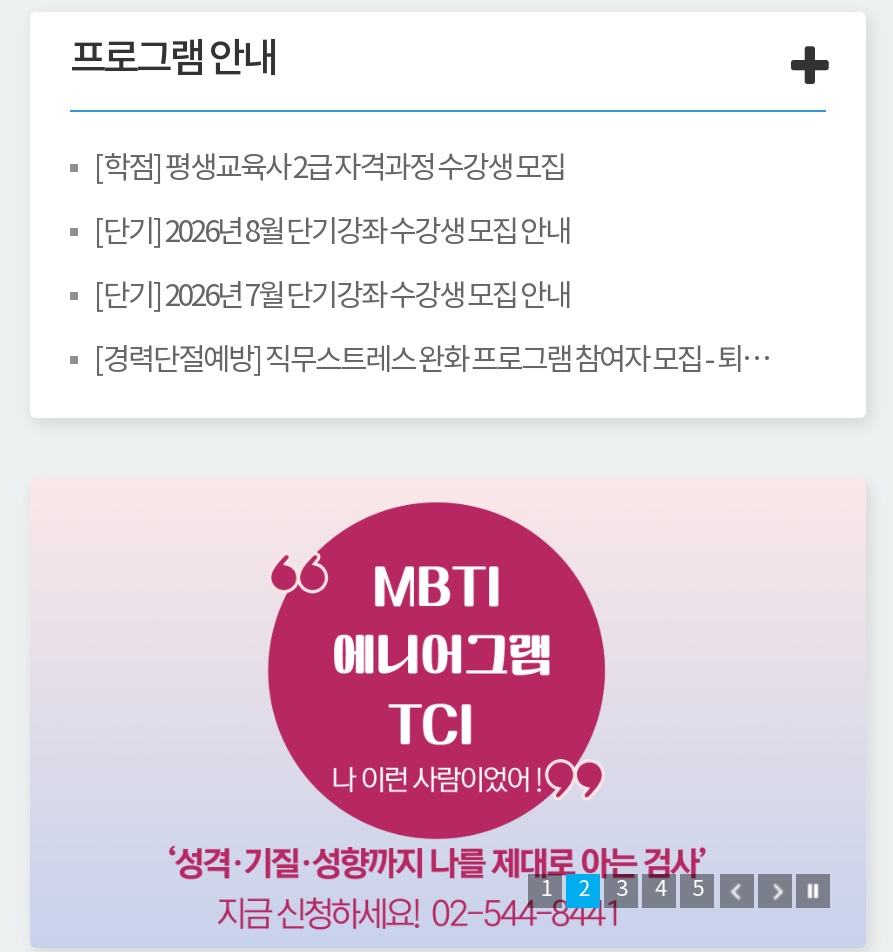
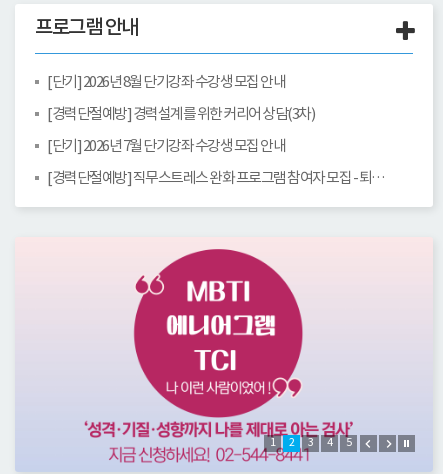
- [학점] 평생교육사 2급 자격과정 수강생 모집

+ [경력단절예방] 경력설계를 위한 커리어 상담(3차)

moved up: [단기] 2026년 8월 단기강좌 수강생 모집 안내
